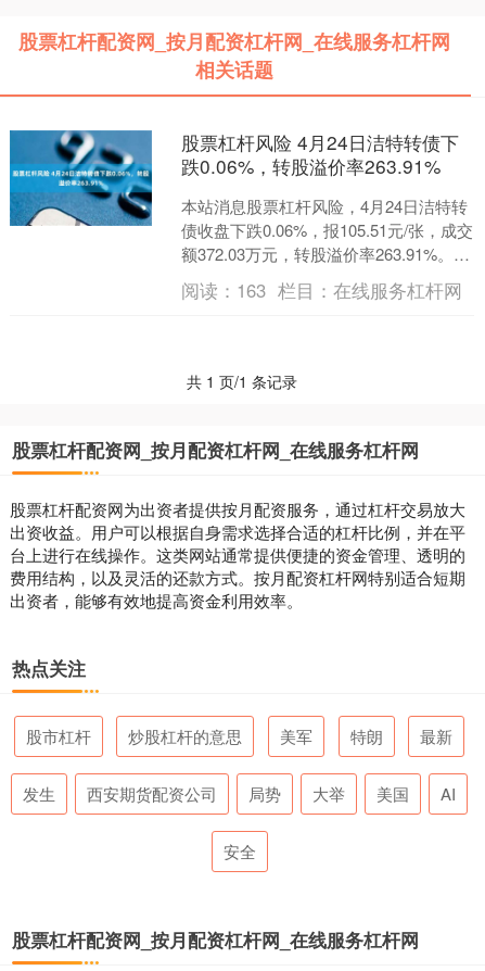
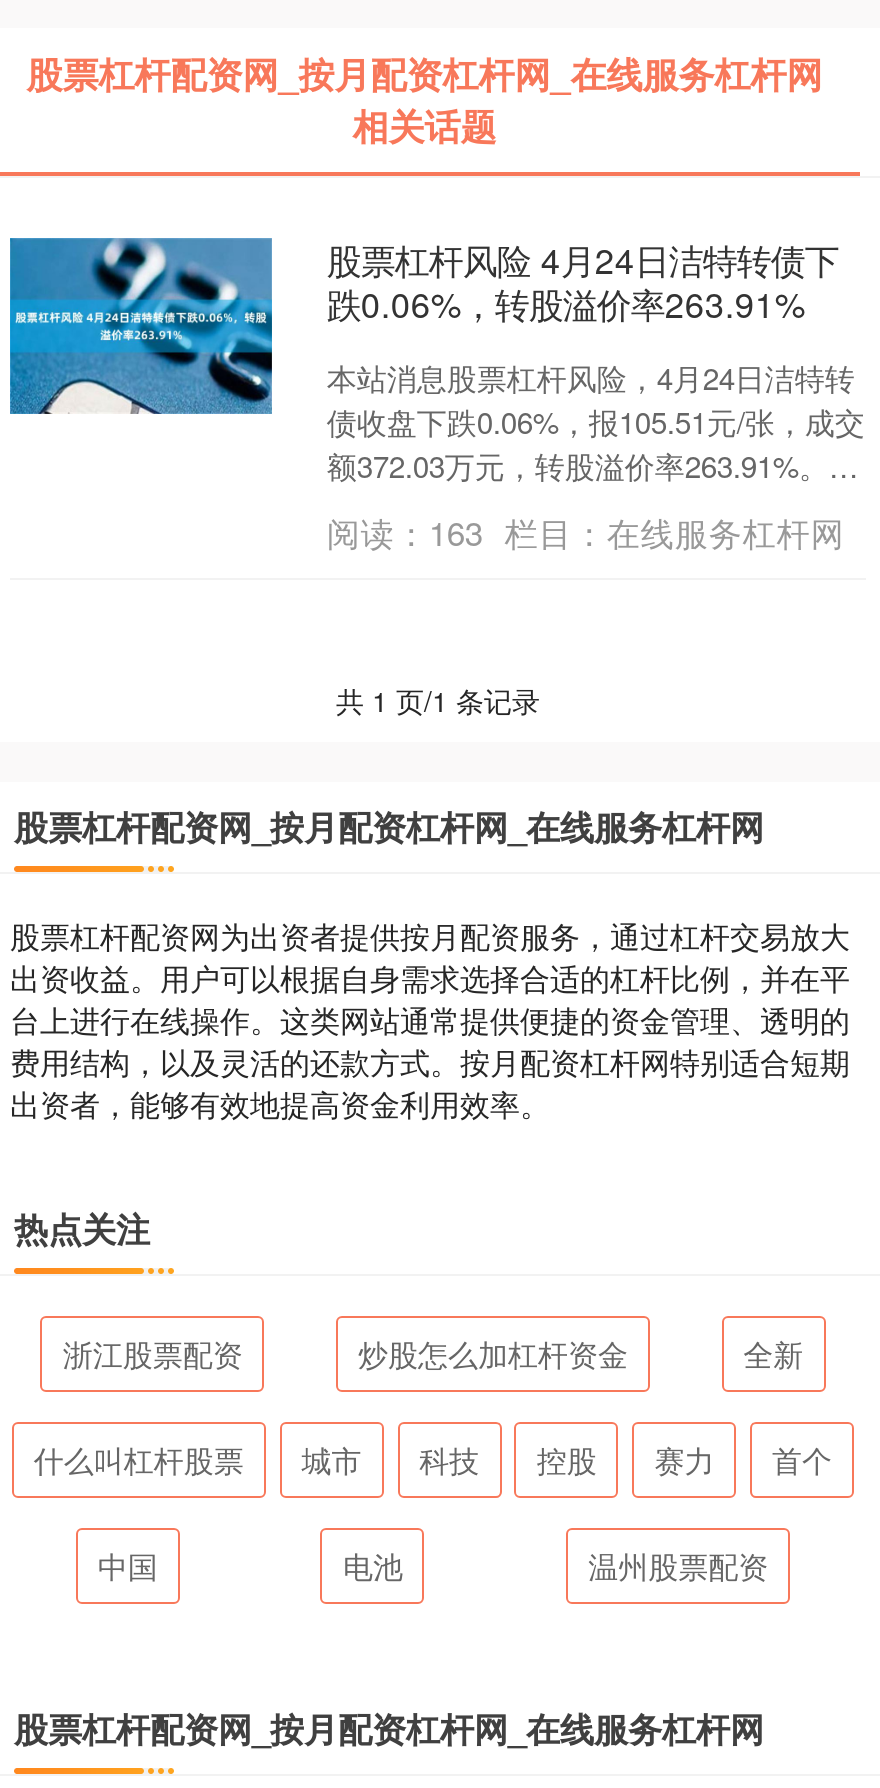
- 股市杠杆
- 炒股杠杆的意思
- 美军
- 特朗
- 最新
+ 浙江股票配资
+ 炒股怎么加杠杆资金
+ 全新

- 发生
- 西安期货配资公司
- 局势
- 大举
- 美国
- AI
+ 什么叫杠杆股票
+ 城市
+ 科技
+ 控股
+ 赛力
+ 首个

- 安全
+ 中国
+ 电池
+ 温州股票配资
